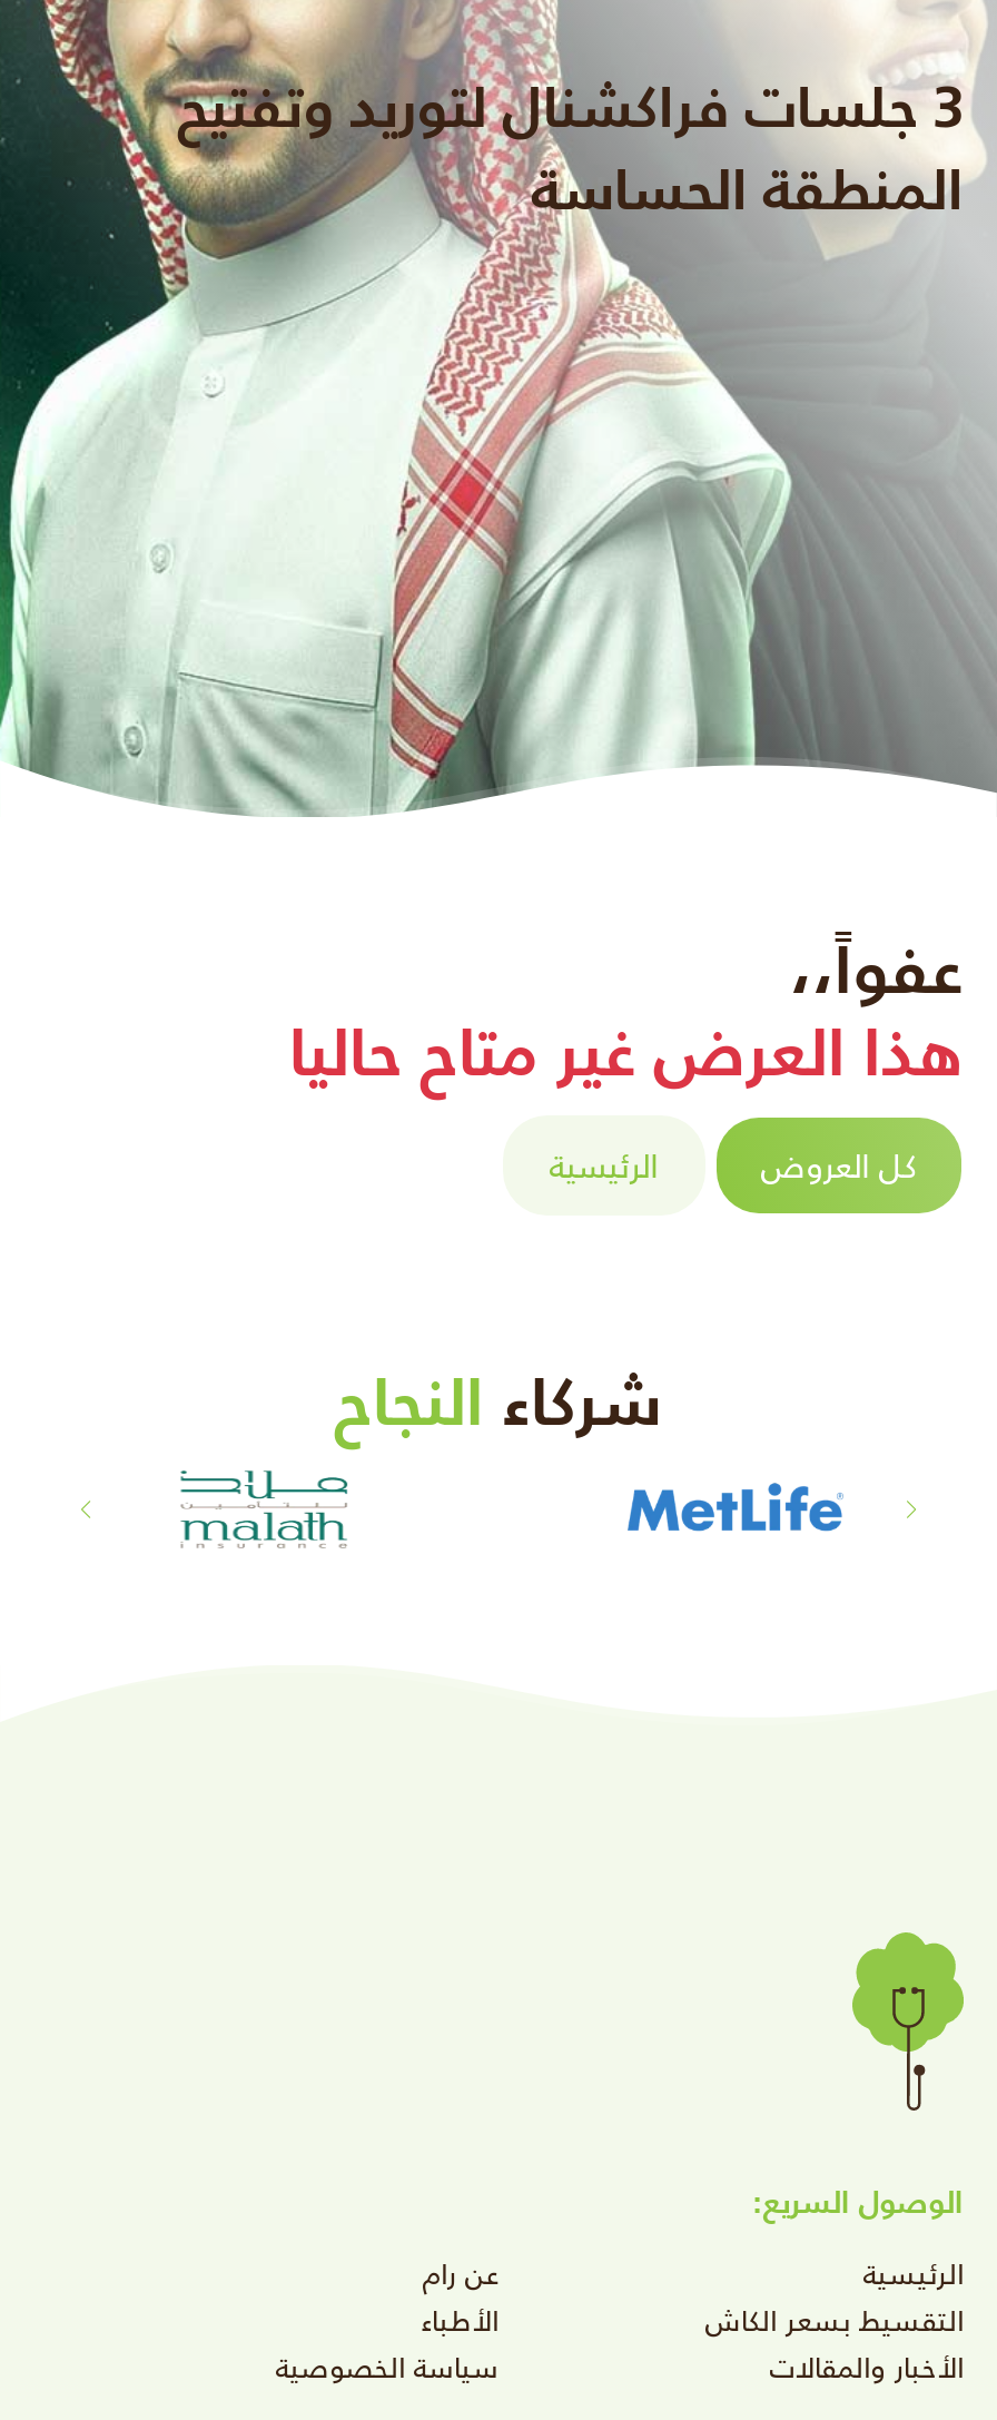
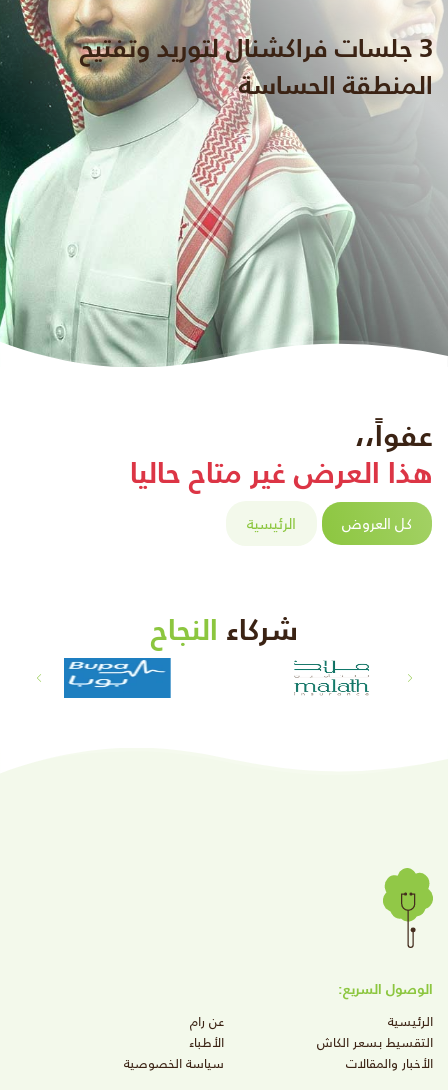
- [image]
+ [image]

- [image]
+ [image]
